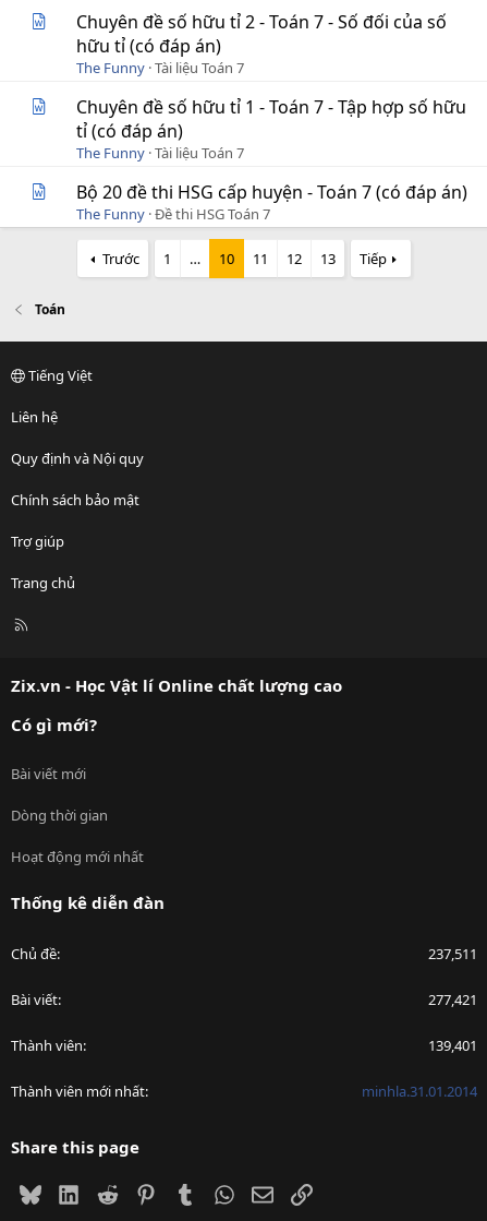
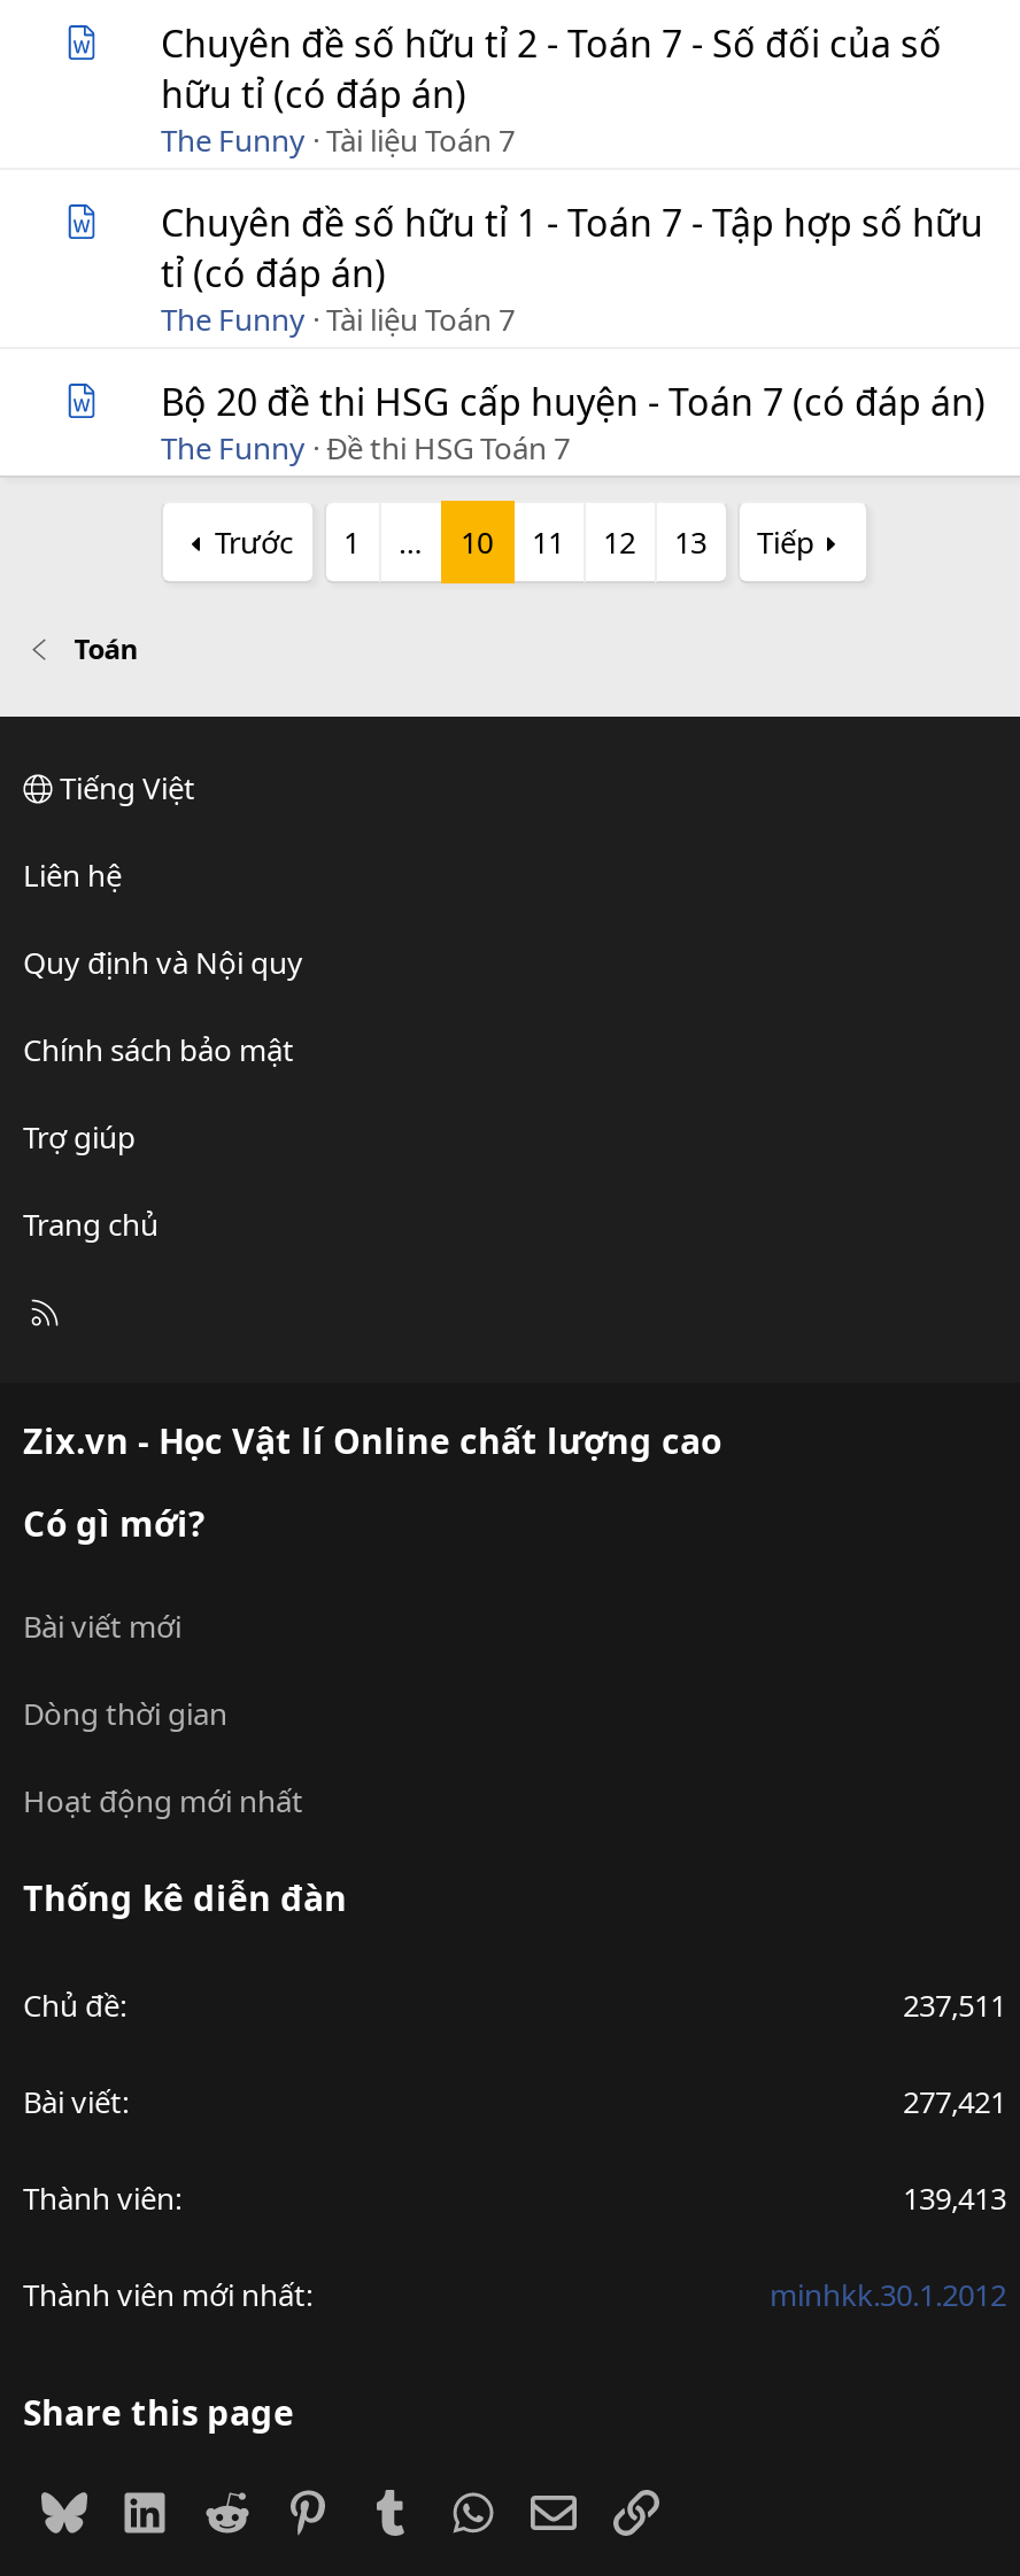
- 139,401
+ 139,413

- minhla.31.01.2014
+ minhkk.30.1.2012
